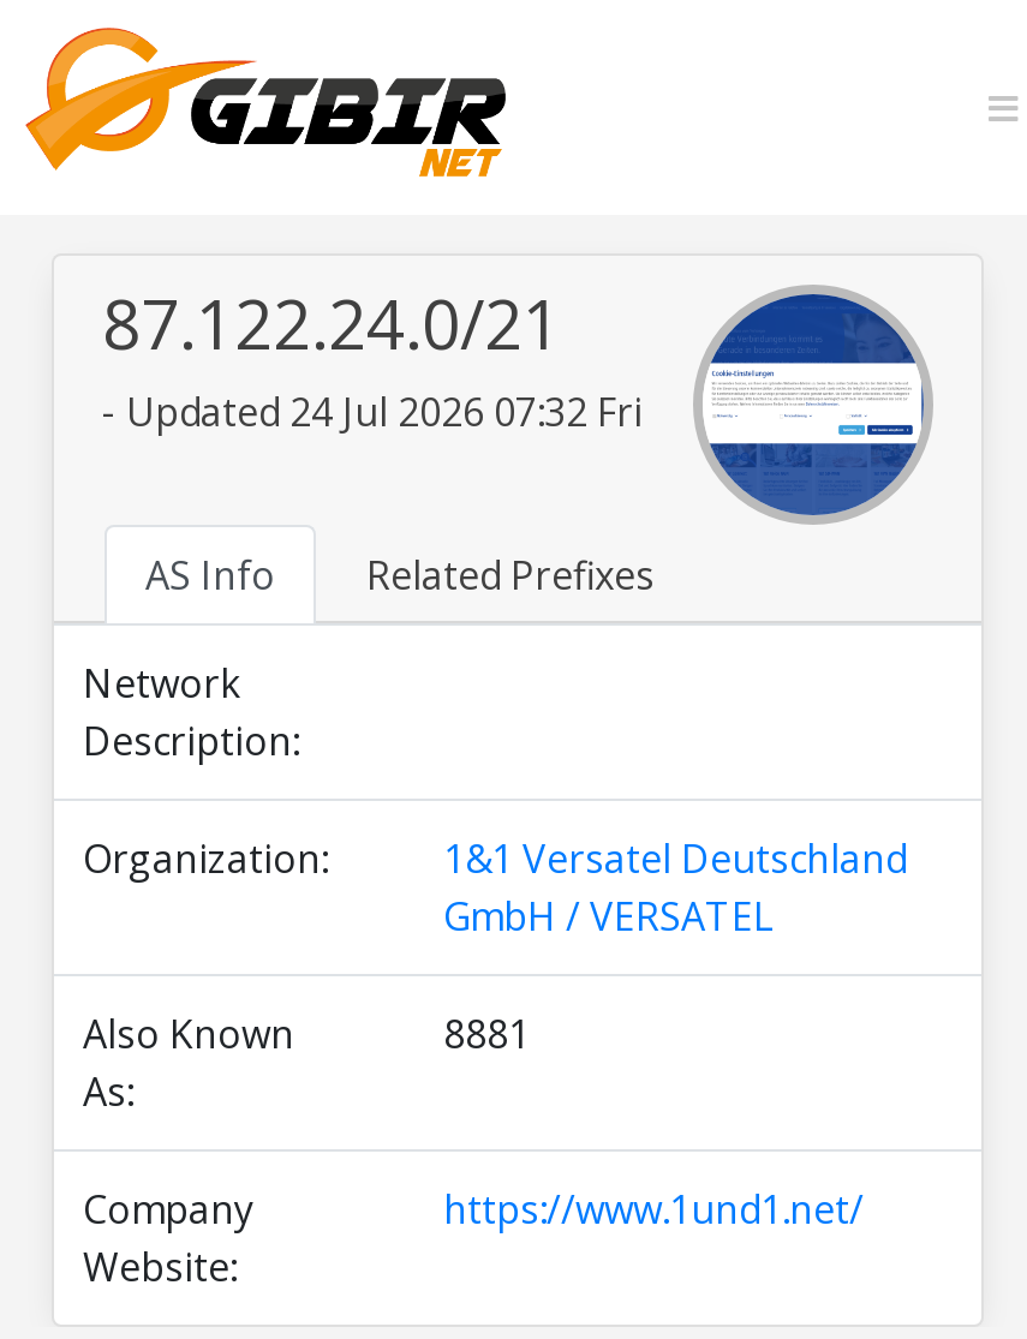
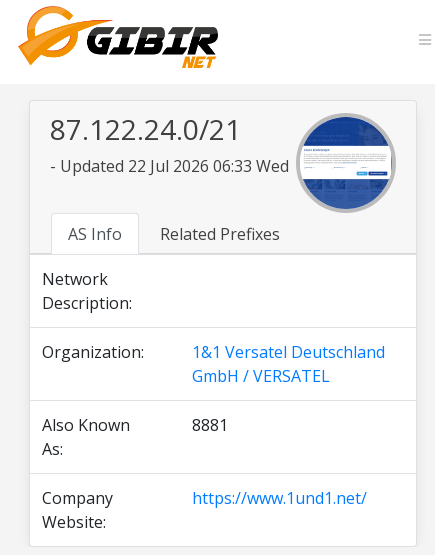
- - Updated 24 Jul 2026 07:32 Fri
+ - Updated 22 Jul 2026 06:33 Wed
